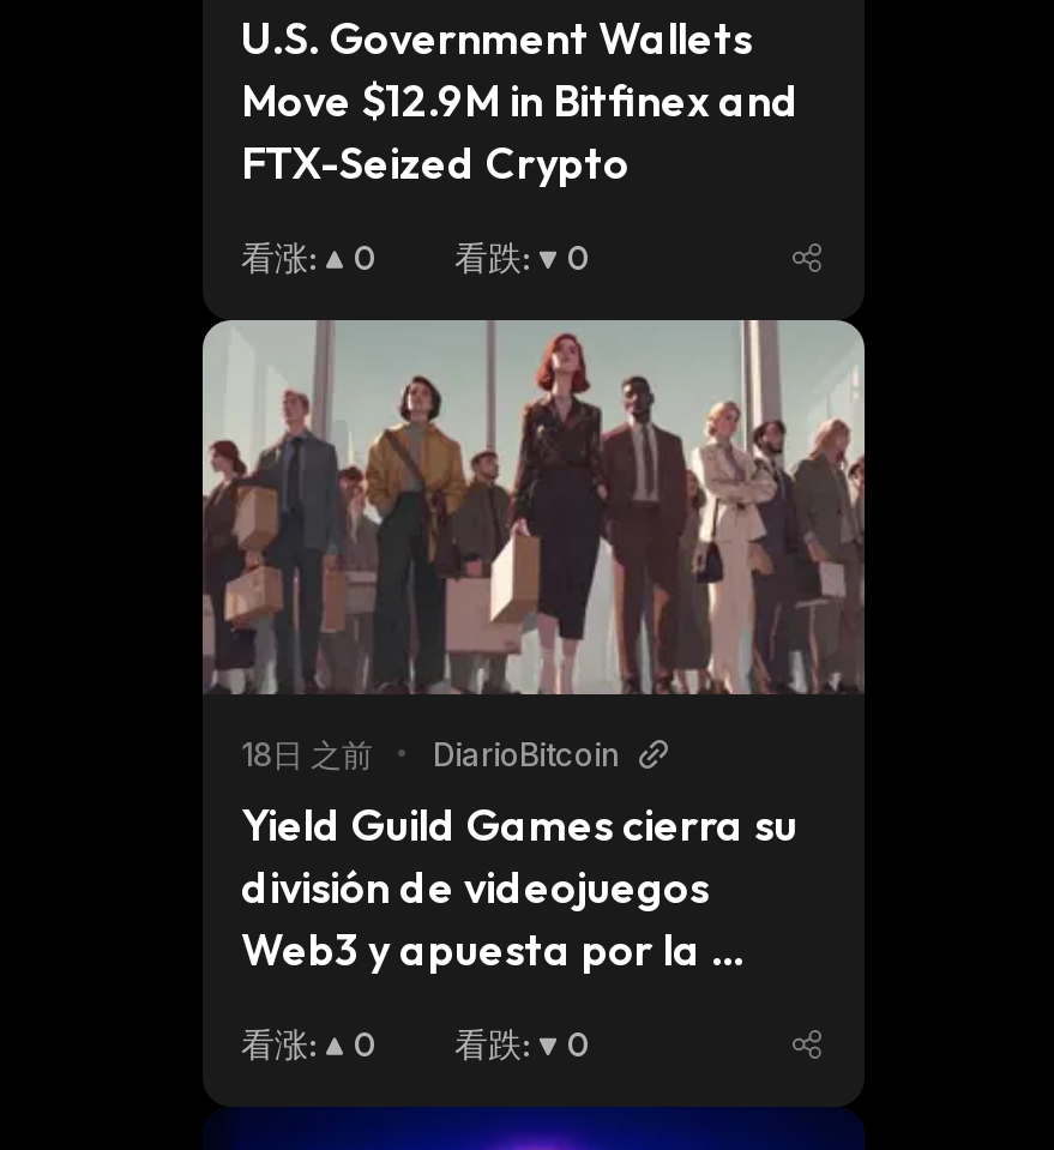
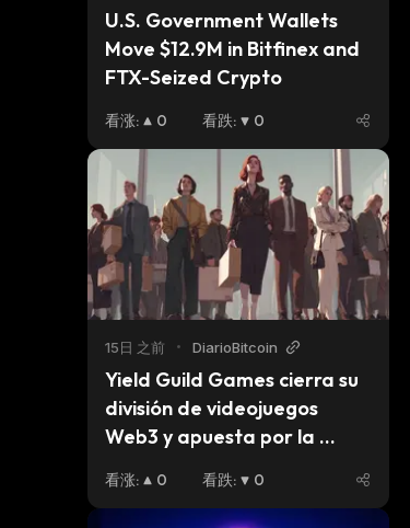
- 18日 之前
+ 15日 之前
